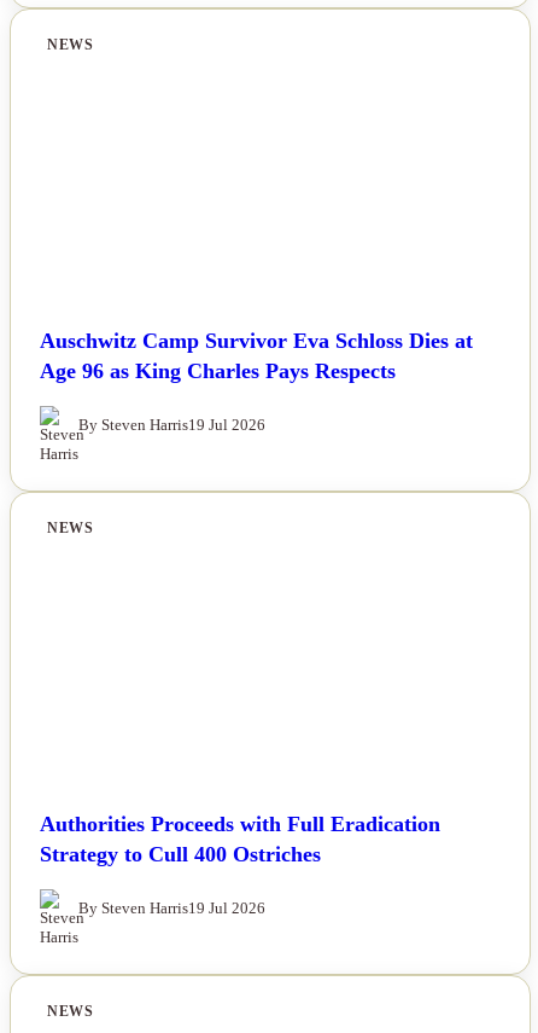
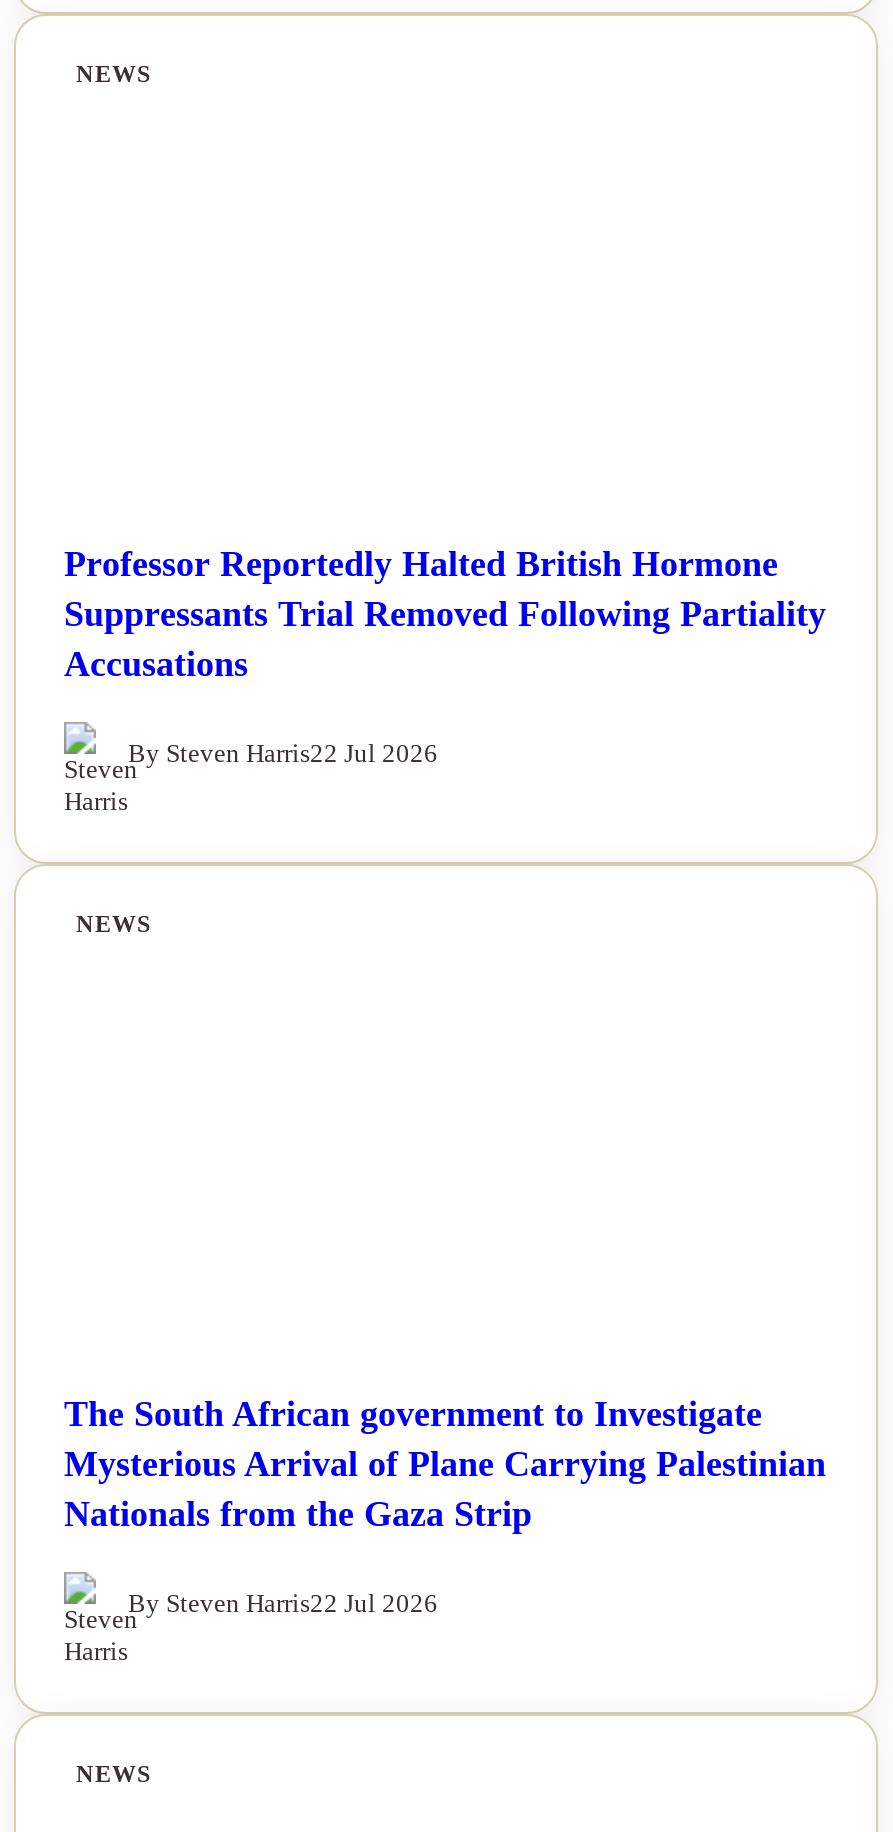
- Auschwitz Camp Survivor Eva Schloss Dies at
- Age 96 as King Charles Pays Respects
+ Professor Reportedly Halted British Hormone
+ Suppressants Trial Removed Following Partiality
+ Accusations

- By Steven Harris19 Jul 2026
+ By Steven Harris22 Jul 2026

- Authorities Proceeds with Full Eradication
- Strategy to Cull 400 Ostriches
+ The South African government to Investigate
+ Mysterious Arrival of Plane Carrying Palestinian
+ Nationals from the Gaza Strip

- By Steven Harris19 Jul 2026
+ By Steven Harris22 Jul 2026
